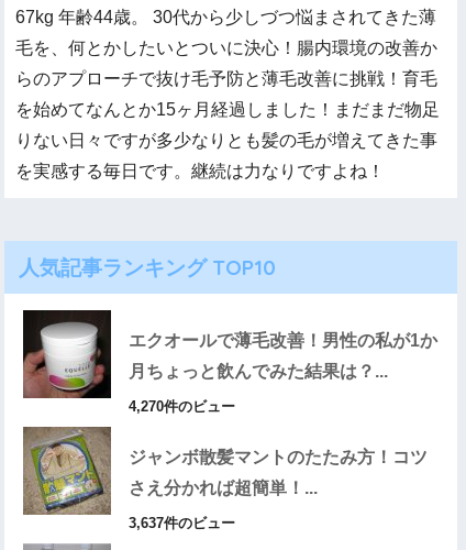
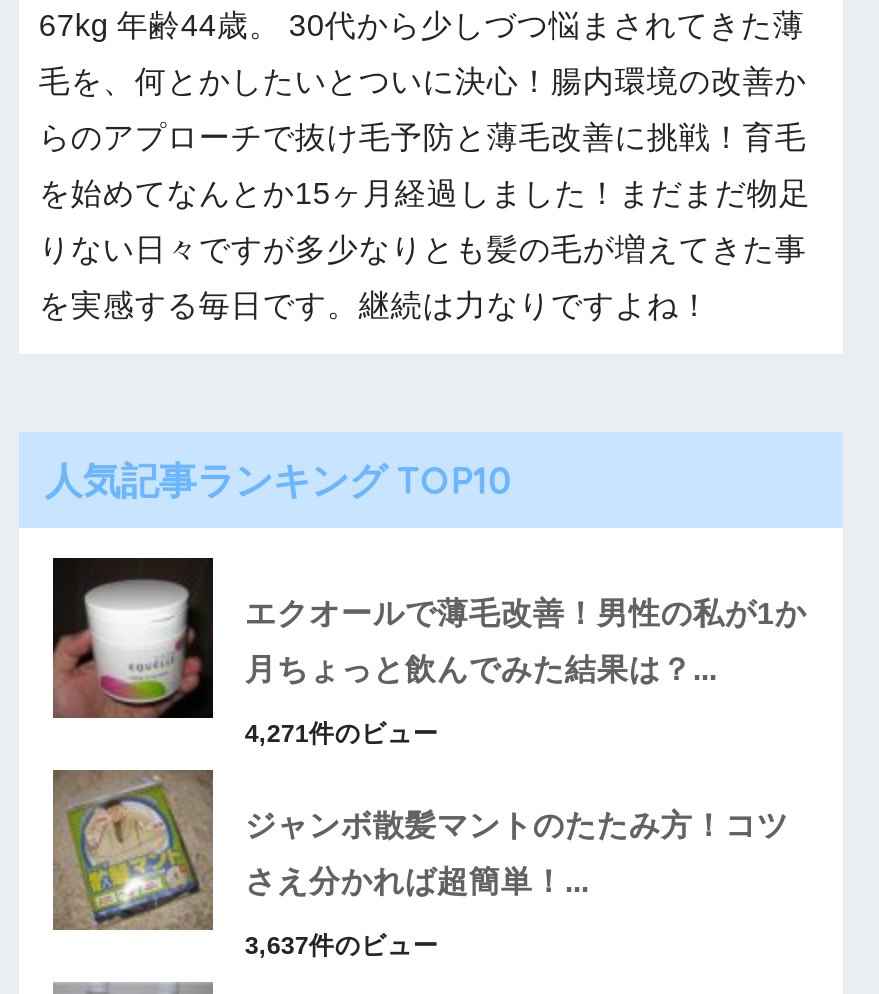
- 4,270件のビュー
+ 4,271件のビュー
